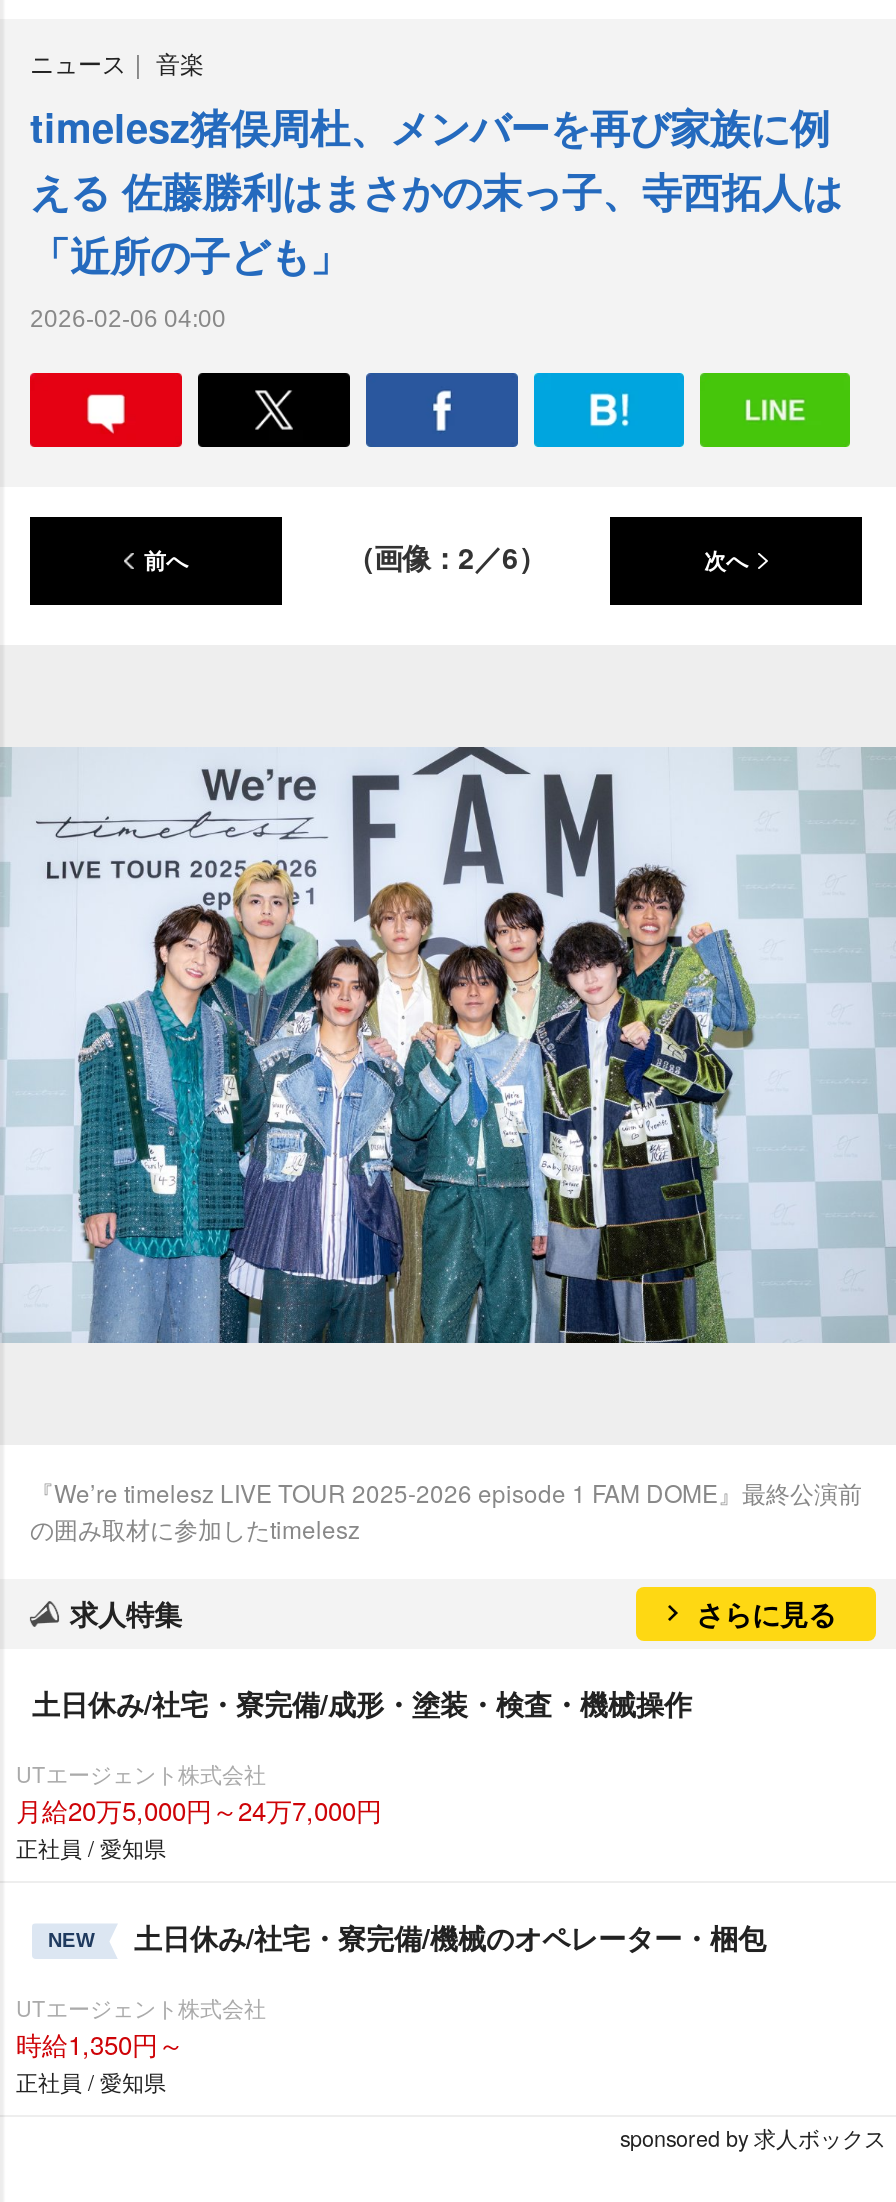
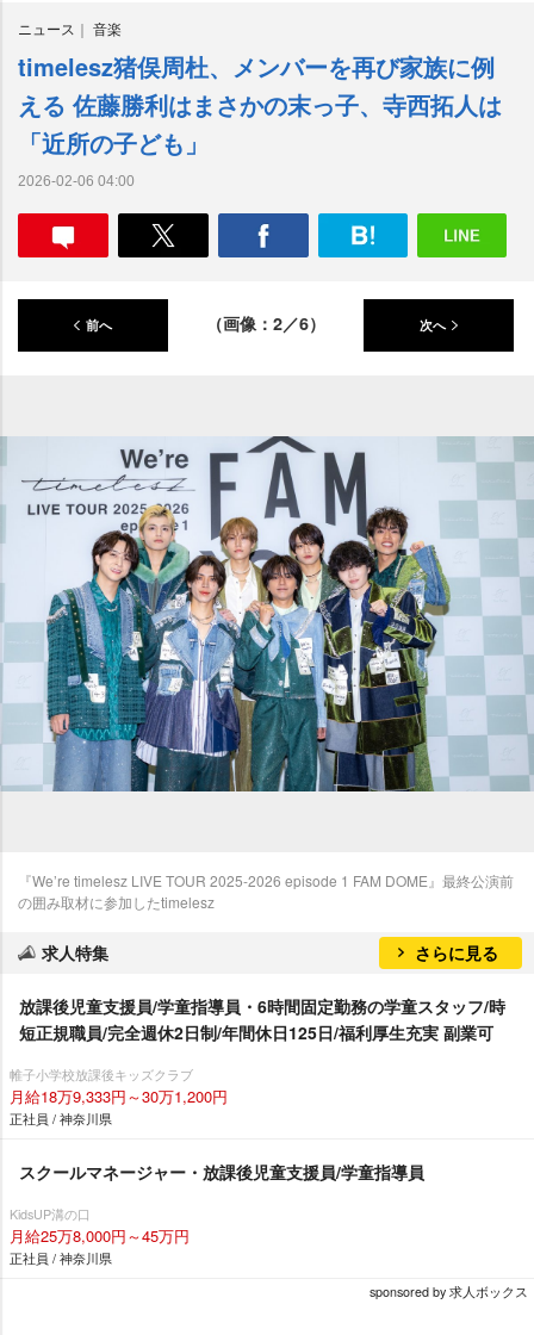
- 土日休み/社宅・寮完備/成形・塗装・検査・機械操作
+ 放課後児童支援員/学童指導員・6時間固定勤務の学童スタッフ/時
+ 短正規職員/完全週休2日制/年間休日125日/福利厚生充実 副業可

- UTエージェント株式会社
- 月給20万5,000円～24万7,000円
- 正社員 / 愛知県
+ 帷子小学校放課後キッズクラブ
+ 月給18万9,333円～30万1,200円
+ 正社員 / 神奈川県

- NEW
- 土日休み/社宅・寮完備/機械のオペレーター・梱包
+ スクールマネージャー・放課後児童支援員/学童指導員

- UTエージェント株式会社
- 時給1,350円～
- 正社員 / 愛知県
+ KidsUP溝の口
+ 月給25万8,000円～45万円
+ 正社員 / 神奈川県
